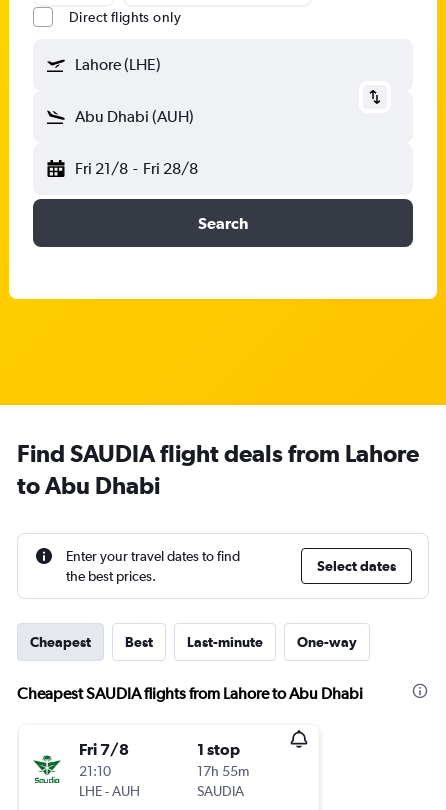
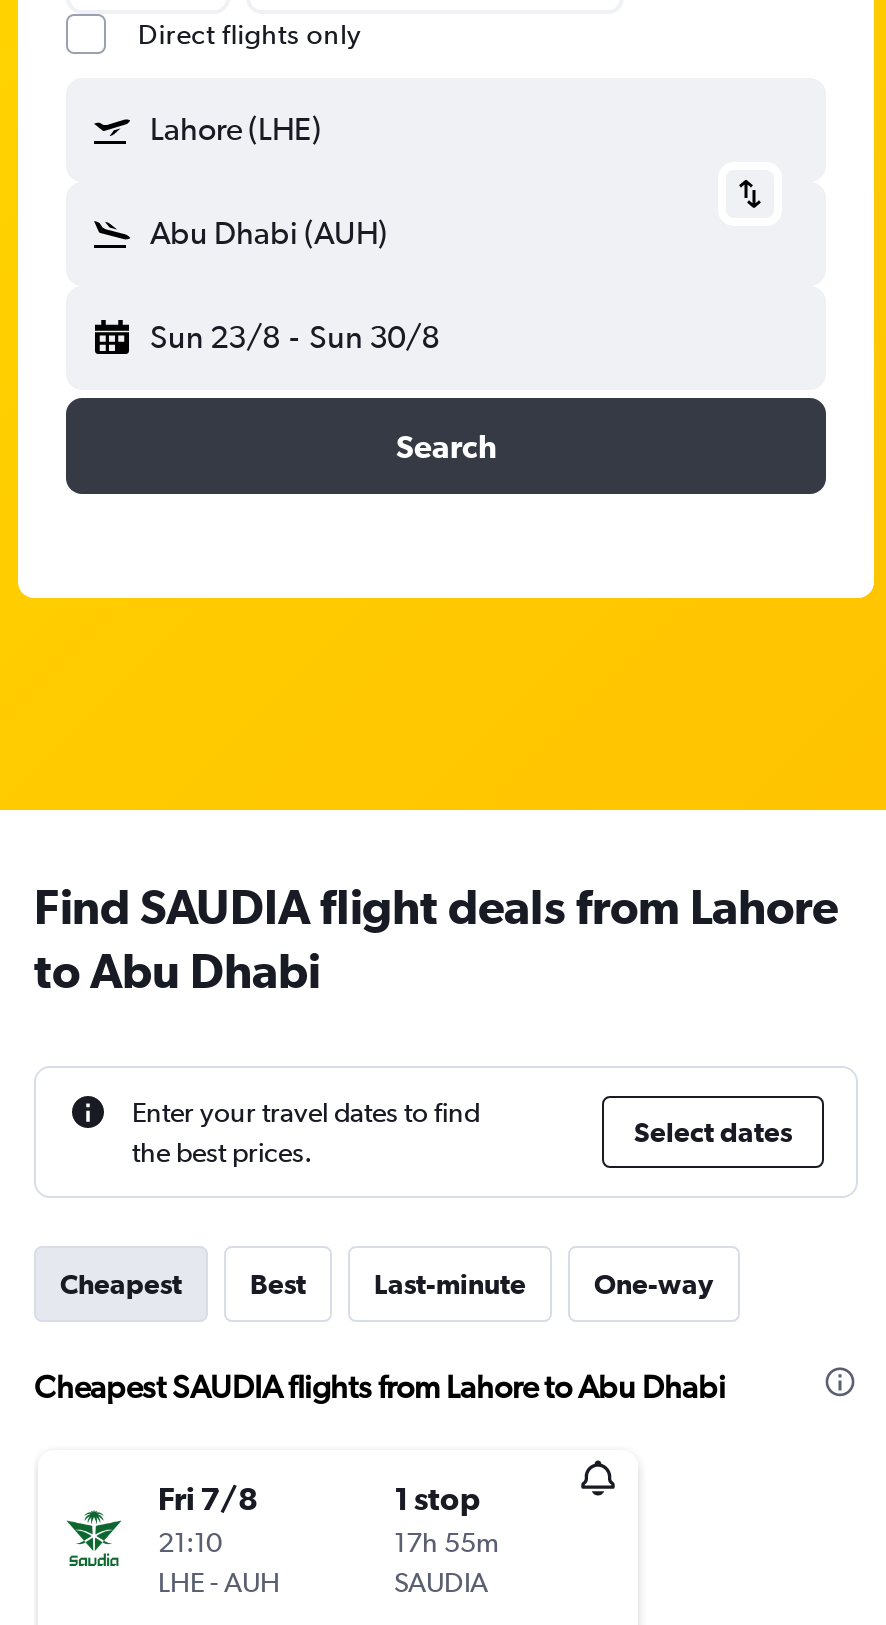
- Fri 21/8 - Fri 28/8
+ Sun 23/8 - Sun 30/8
